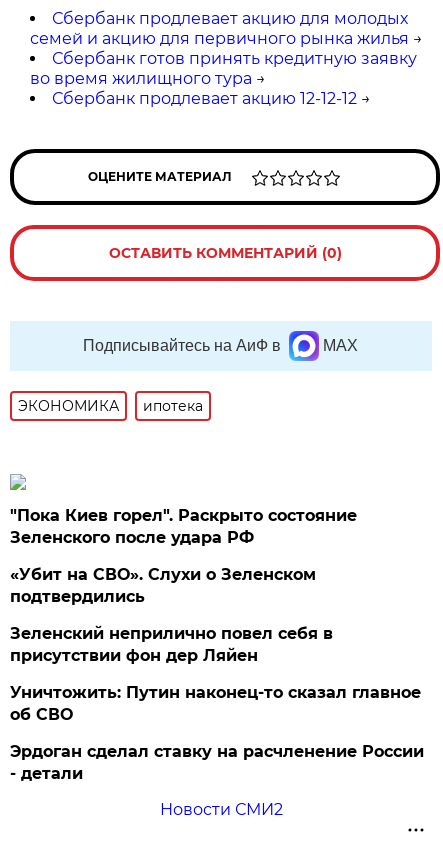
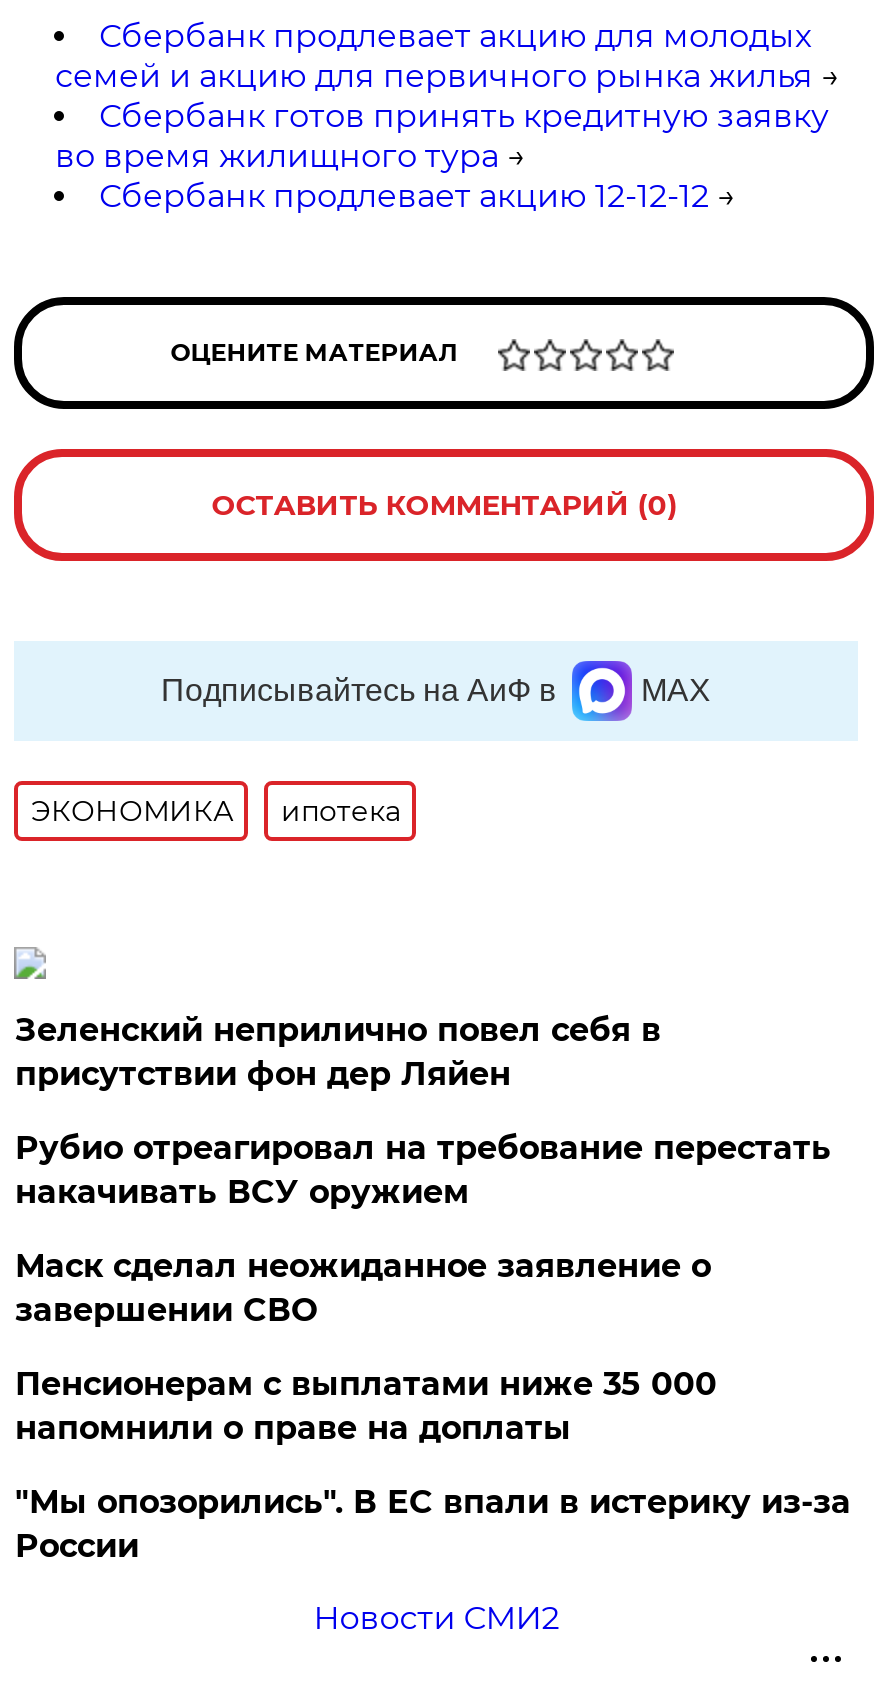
- "Пока Киев горел". Раскрыто состояние
- Зеленского после удара РФ
- «Убит на СВО». Слухи о Зеленском
- подтвердились

moved up: Зеленский неприлично повел cебя в | присутствии фон дер Ляйен

- Уничтожить: Путин наконец-то сказал главное
- об СВО
- Эрдоган сделал ставку на расчленение России
- - детали
+ Рубио отреагировал на требование перестать
+ накачивать ВСУ оружием
+ Маск сделал неожиданное заявление о
+ завершении СВО
+ Пенсионерам с выплатами ниже 35 000
+ напомнили о праве на доплаты
+ "Мы опозорились". В ЕС впали в истерику из-за
+ России
